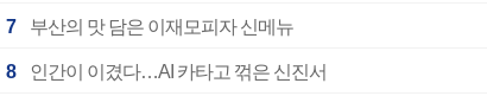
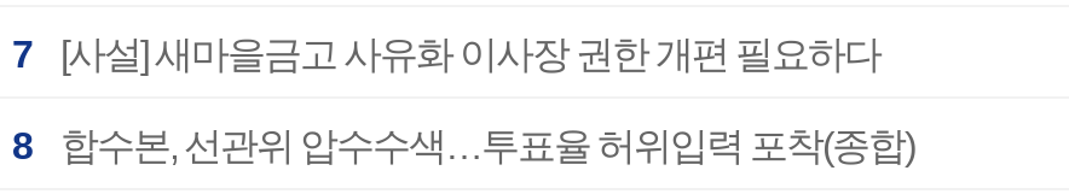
- 부산의 맛 담은 이재모피자 신메뉴
+ [사설] 새마을금고 사유화 이사장 권한 개편 필요하다

- 인간이 이겼다…AI 카타고 꺾은 신진서
+ 합수본, 선관위 압수수색…투표율 허위입력 포착(종합)
